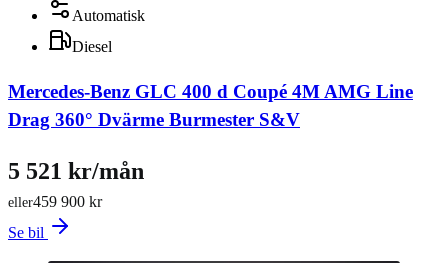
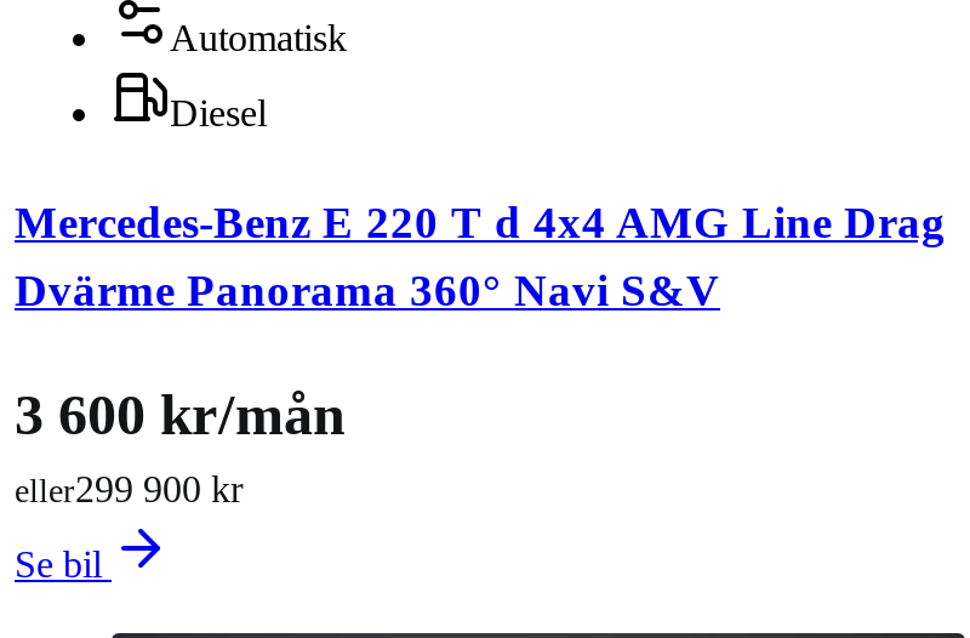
- Mercedes-Benz GLC 400 d Coupé 4M AMG Line
- Drag 360° Dvärme Burmester S&V
+ Mercedes-Benz E 220 T d 4x4 AMG Line Drag
+ Dvärme Panorama 360° Navi S&V

- 5 521 kr/mån
+ 3 600 kr/mån

- eller 459 900 kr
+ eller 299 900 kr
